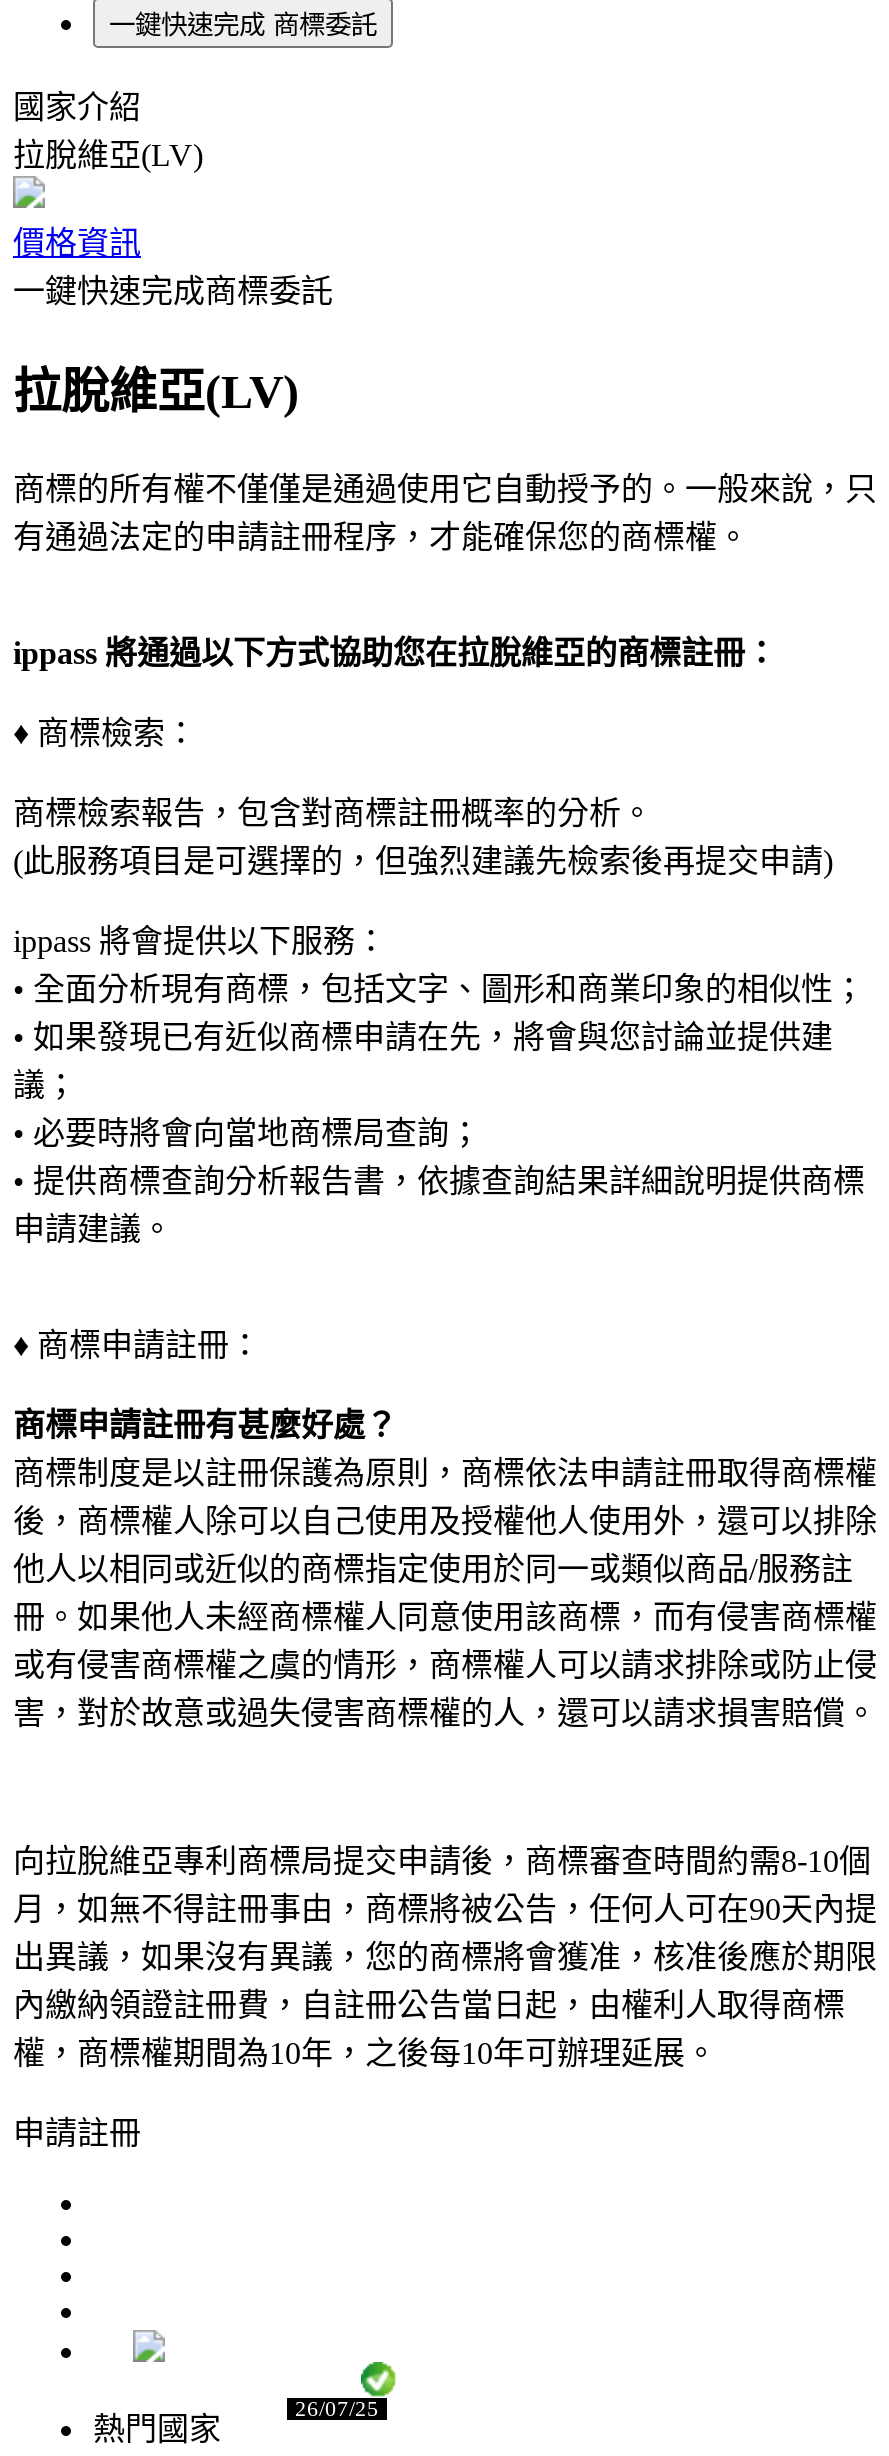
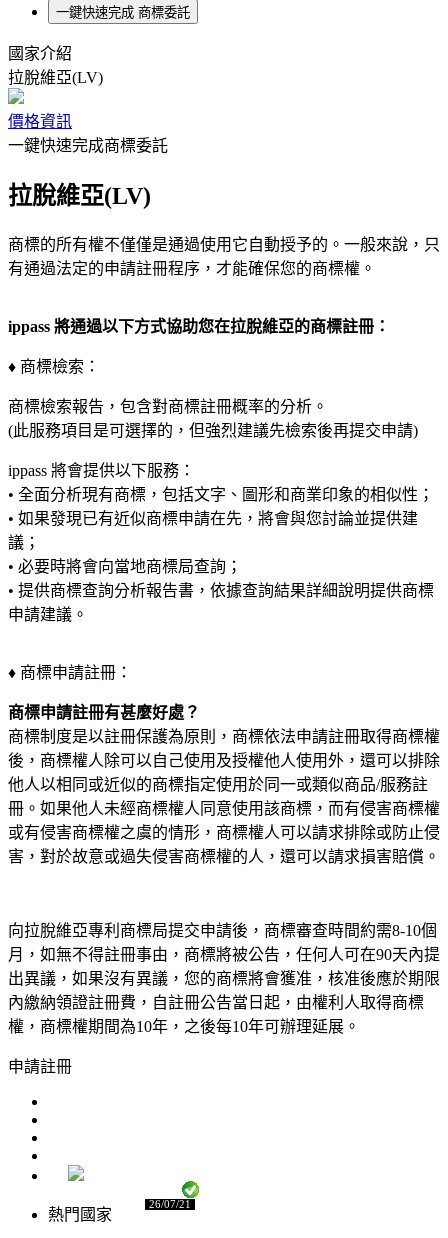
- 26/07/25
+ 26/07/21
